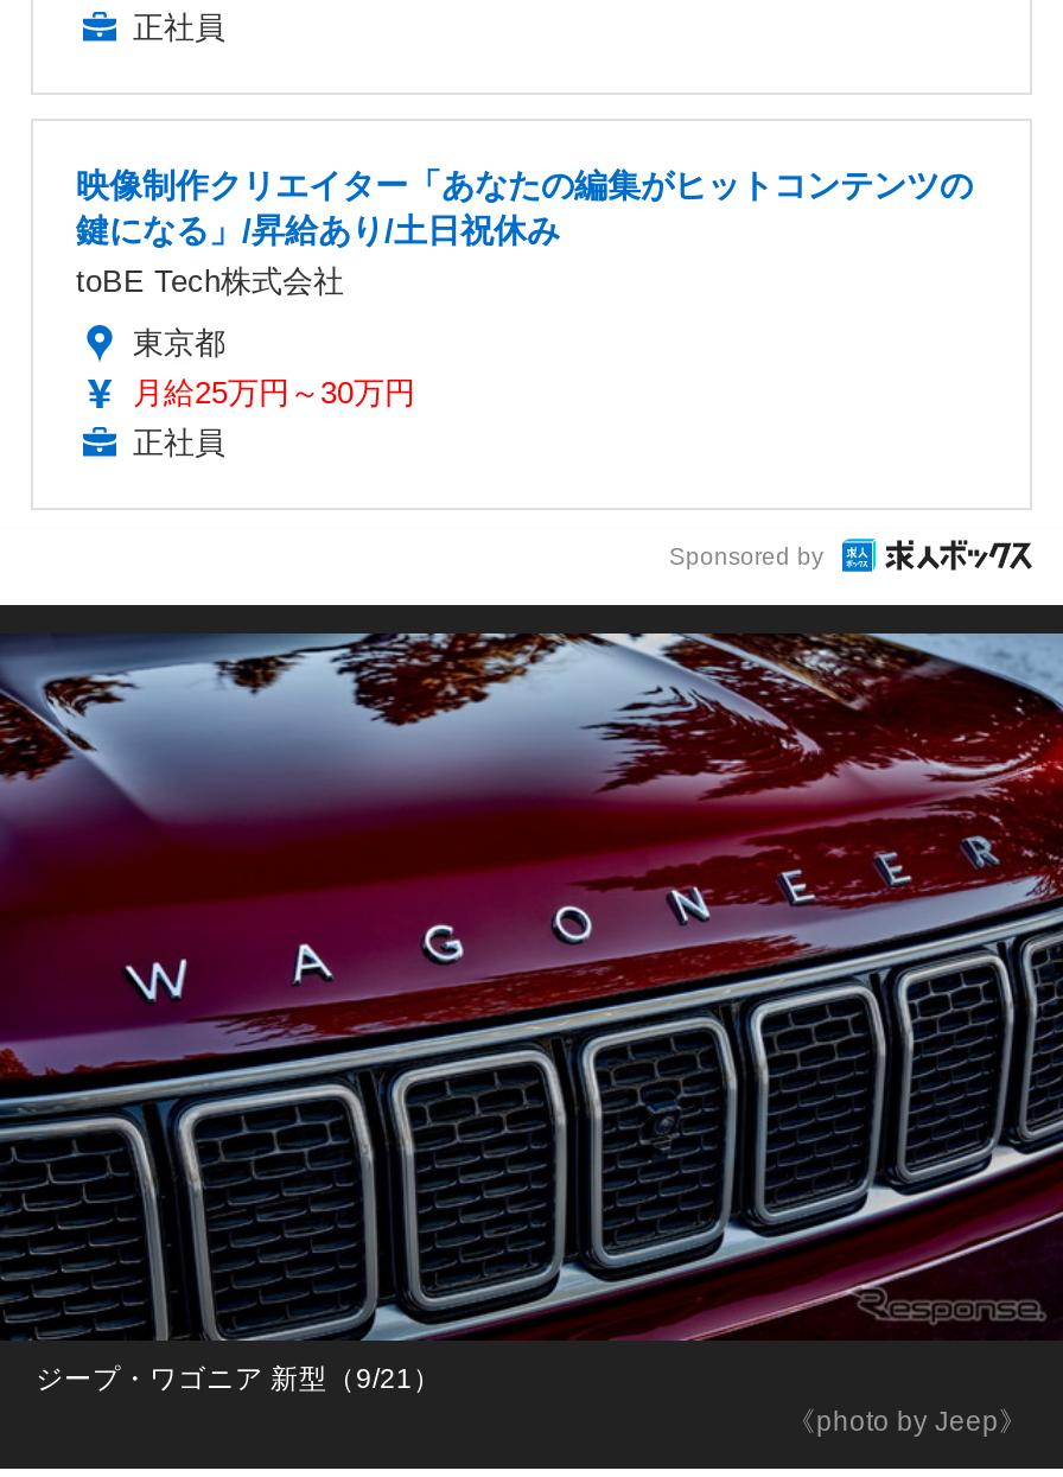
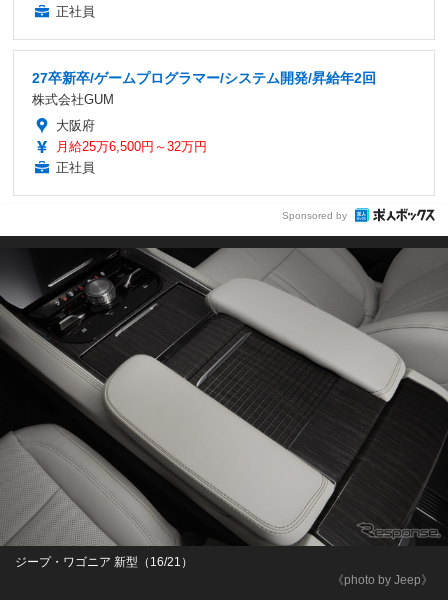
- 映像制作クリエイター「あなたの編集がヒットコンテンツの
- 鍵になる」/昇給あり/土日祝休み
- toBE Tech株式会社
+ 27卒新卒/ゲームプログラマー/システム開発/昇給年2回
+ 株式会社GUM

- 東京都
- 月給25万円～30万円
+ 大阪府
+ 月給25万6,500円～32万円

- [image]
- ジープ・ワゴニア 新型（9/21）
+ [image]
+ ジープ・ワゴニア 新型（16/21）
